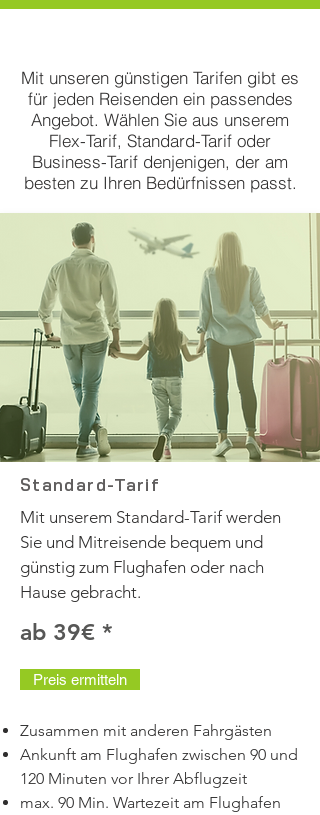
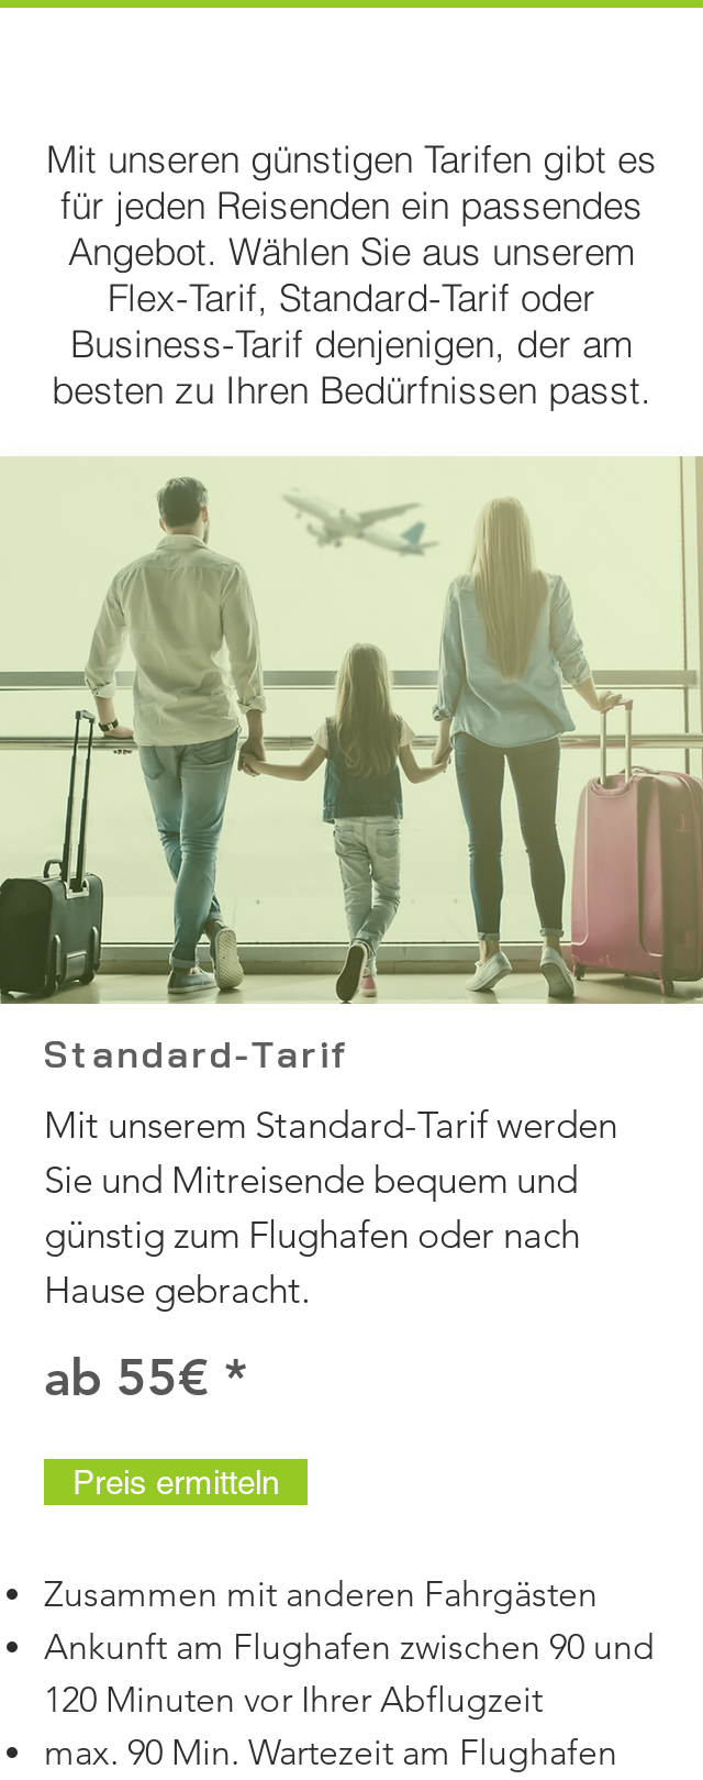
- ab 39€ *
+ ab 55€ *
